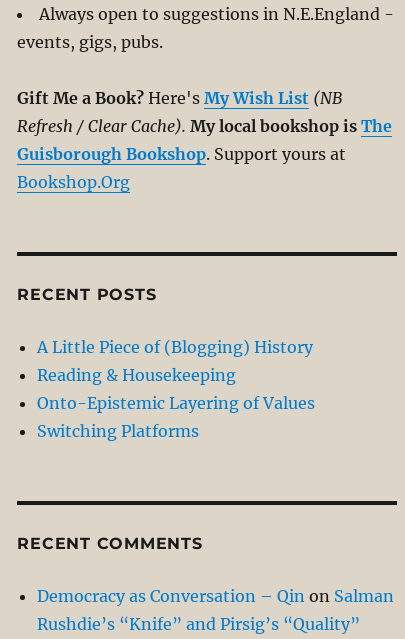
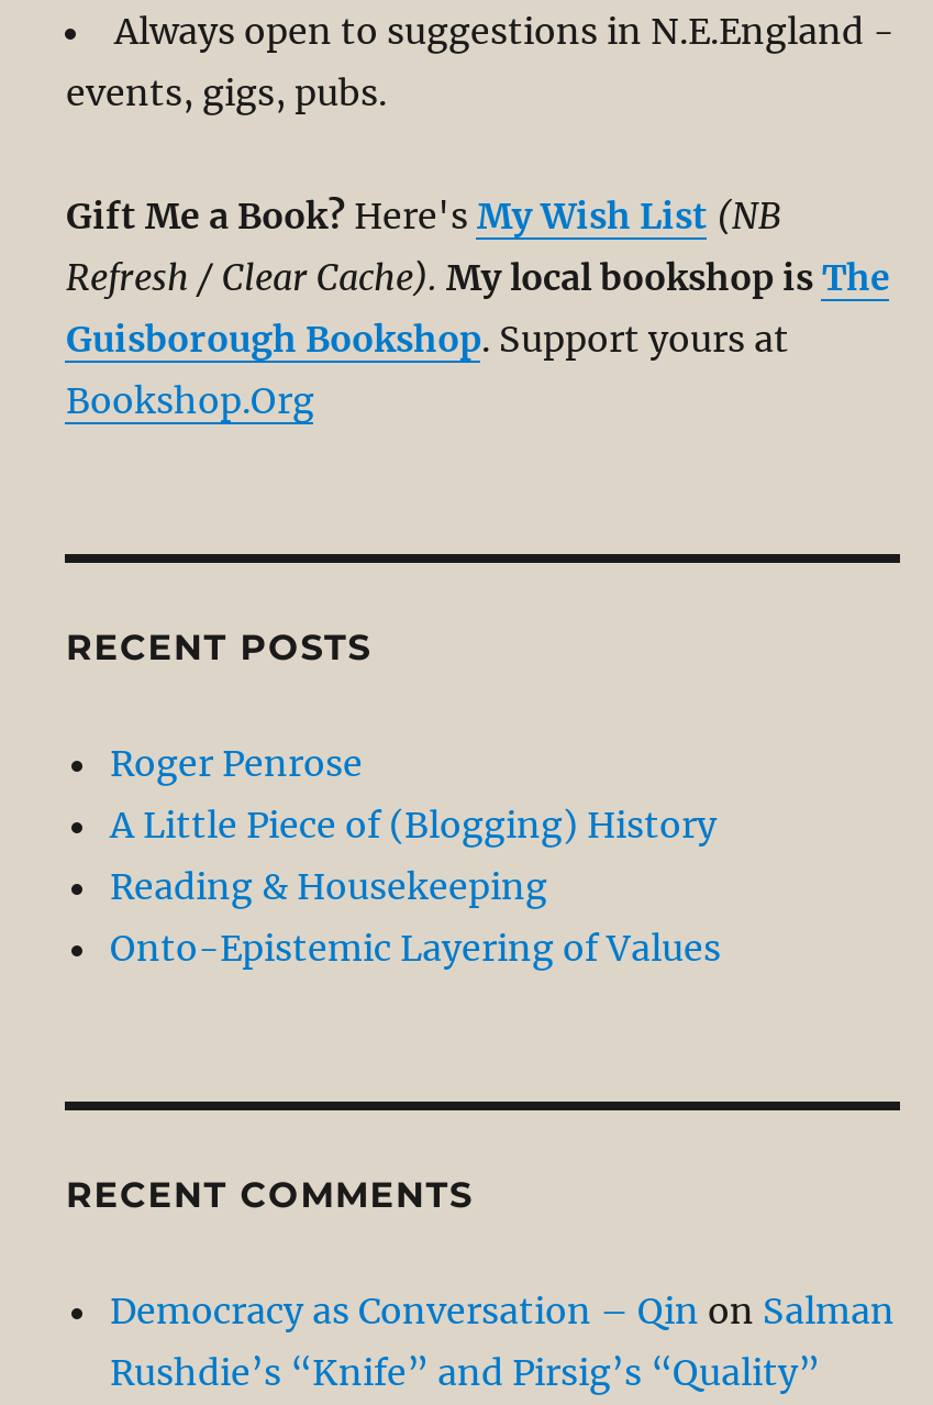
+ Roger Penrose

moved down: A Little Piece of (Blogging) History | Reading & Housekeeping | Onto-Epistemic Layering of Values

- Switching Platforms
